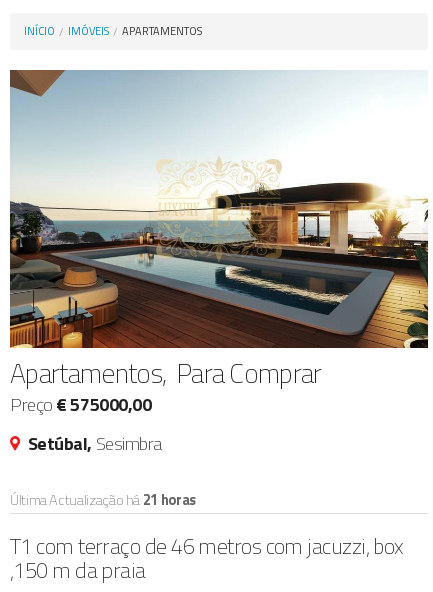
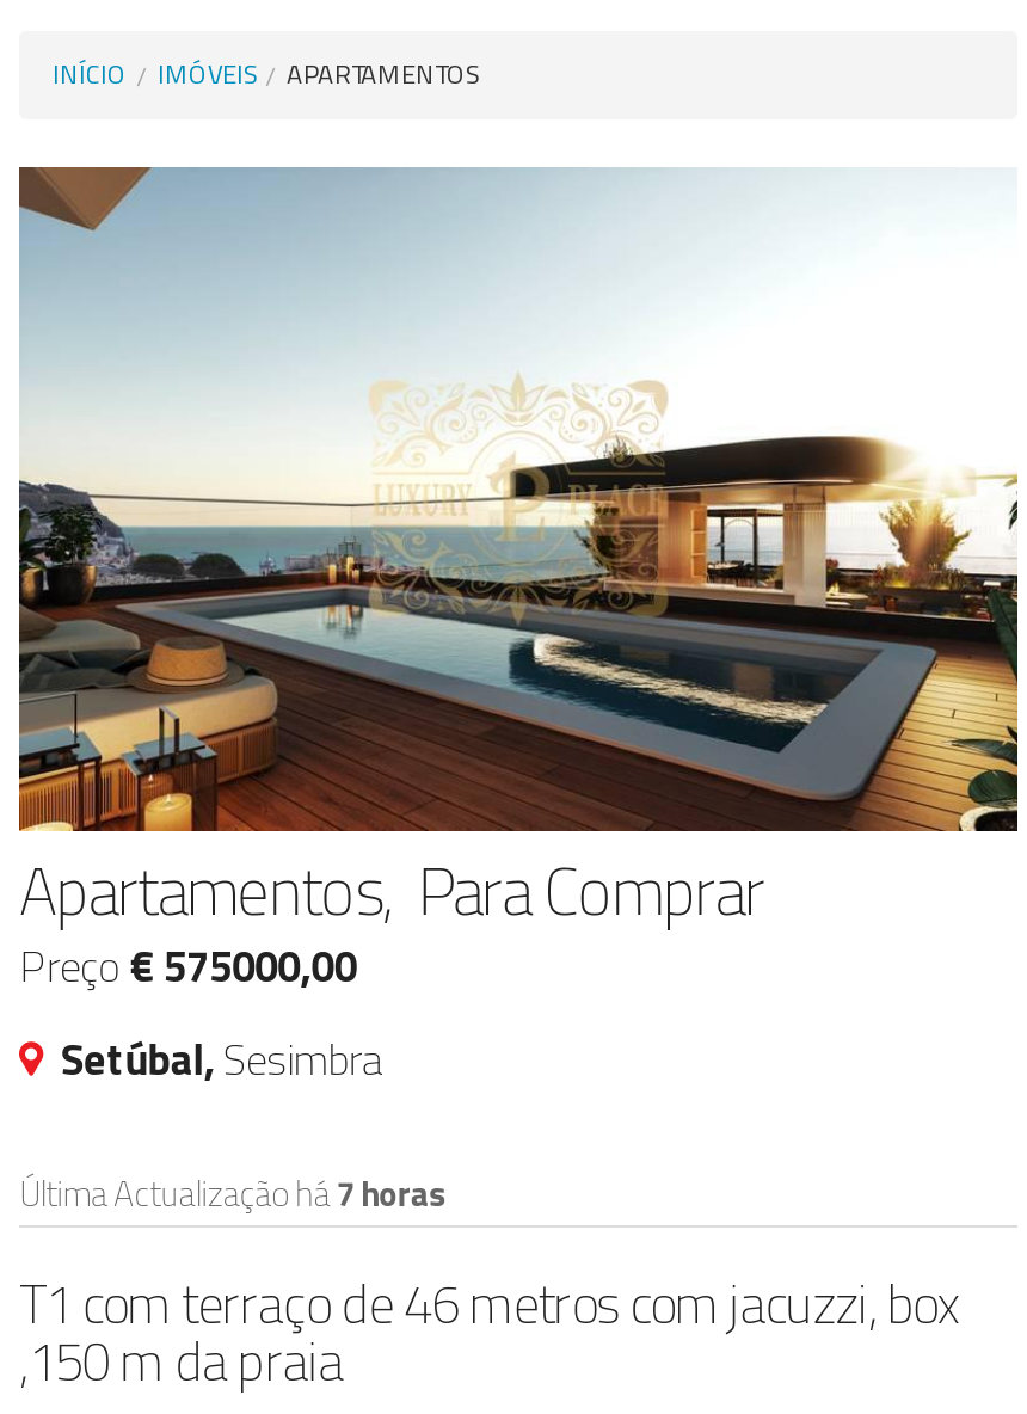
- Última Actualização há21 horas
+ Última Actualização há7 horas
